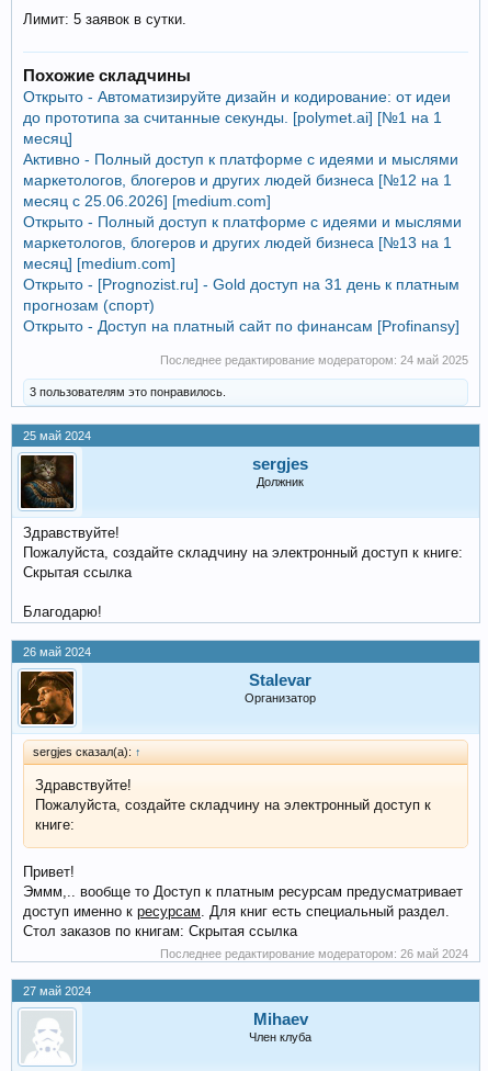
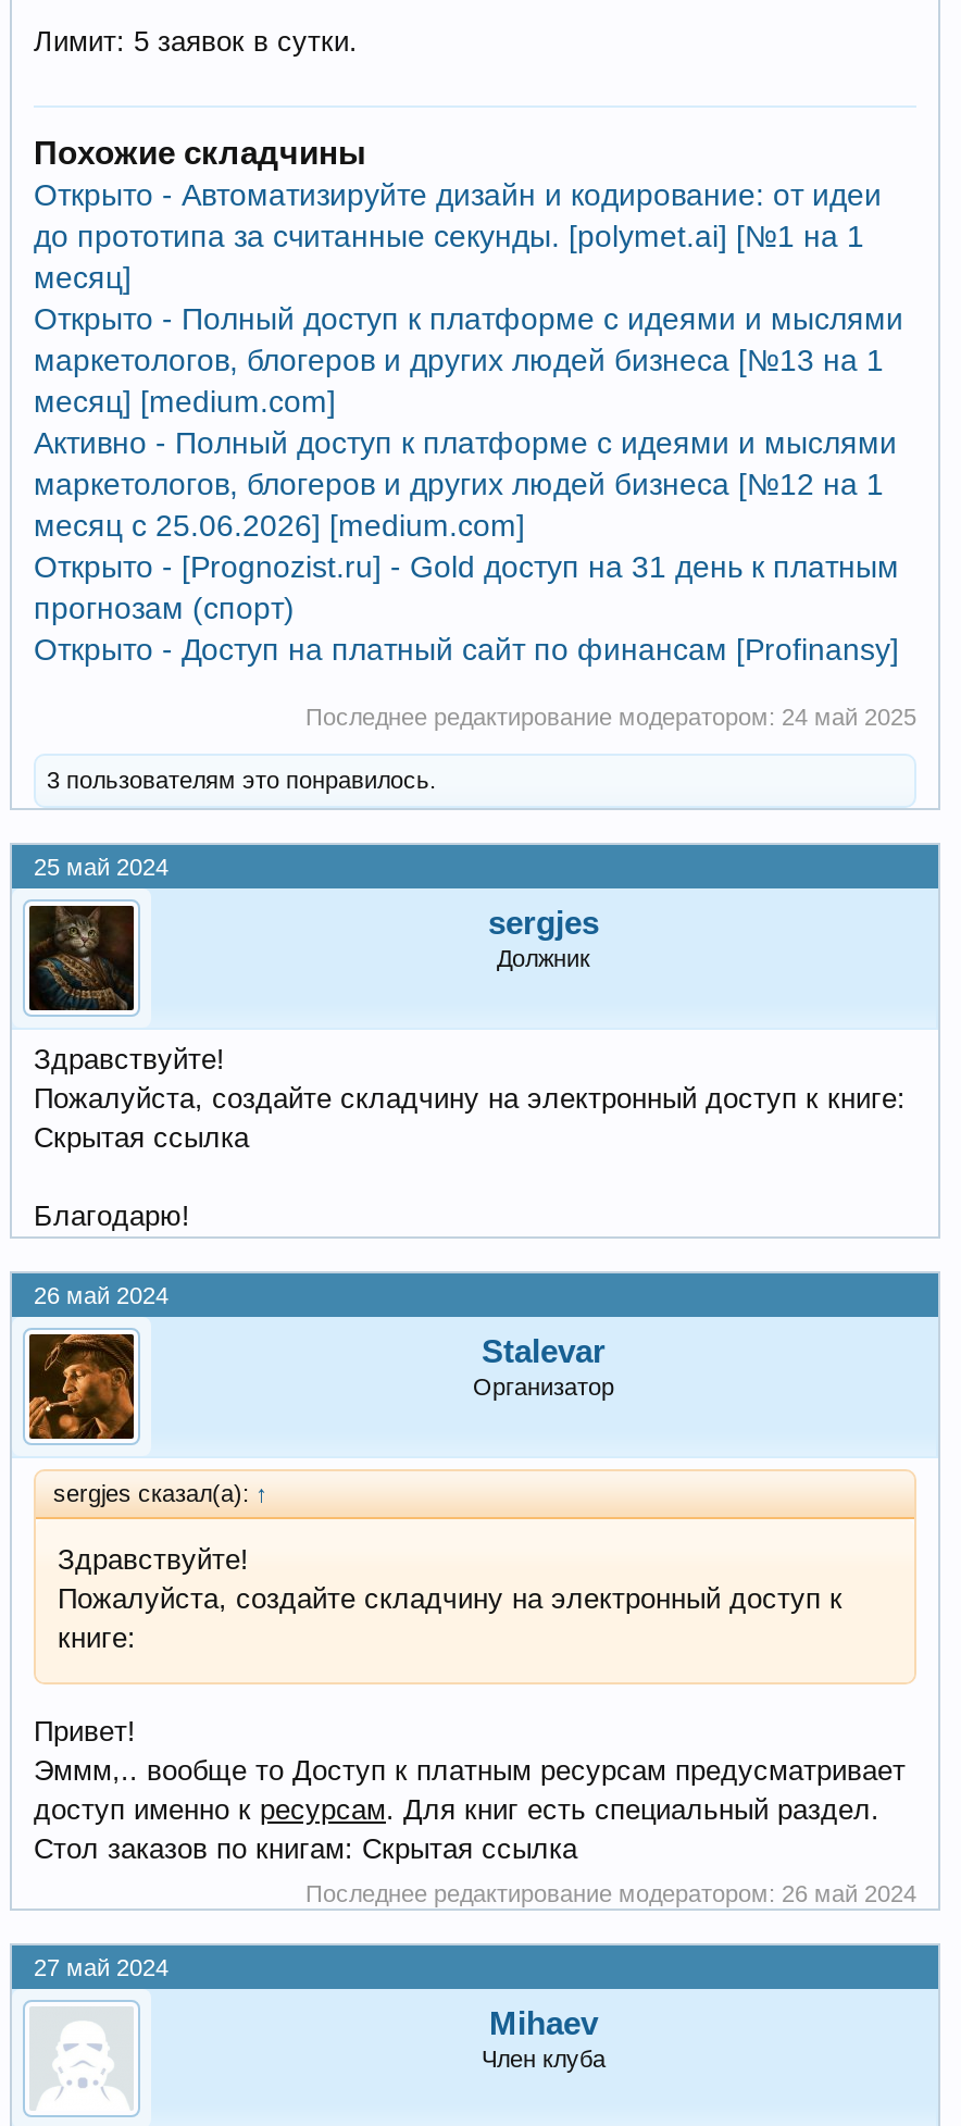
moved down: Активно - Полный доступ к платформе с идеями и мыслями | маркетологов, блогеров и других людей бизнеса [№12 на 1 | месяц с 25.06.2026] [medium.com]

moved up: Открыто - Полный доступ к платформе с идеями и мыслями | маркетологов, блогеров и других людей бизнеса [№13 на 1 | месяц] [medium.com]
